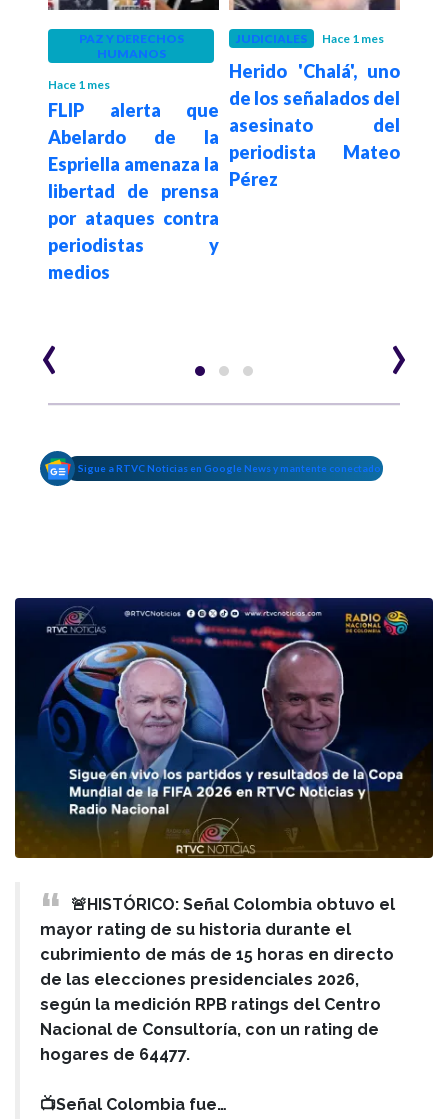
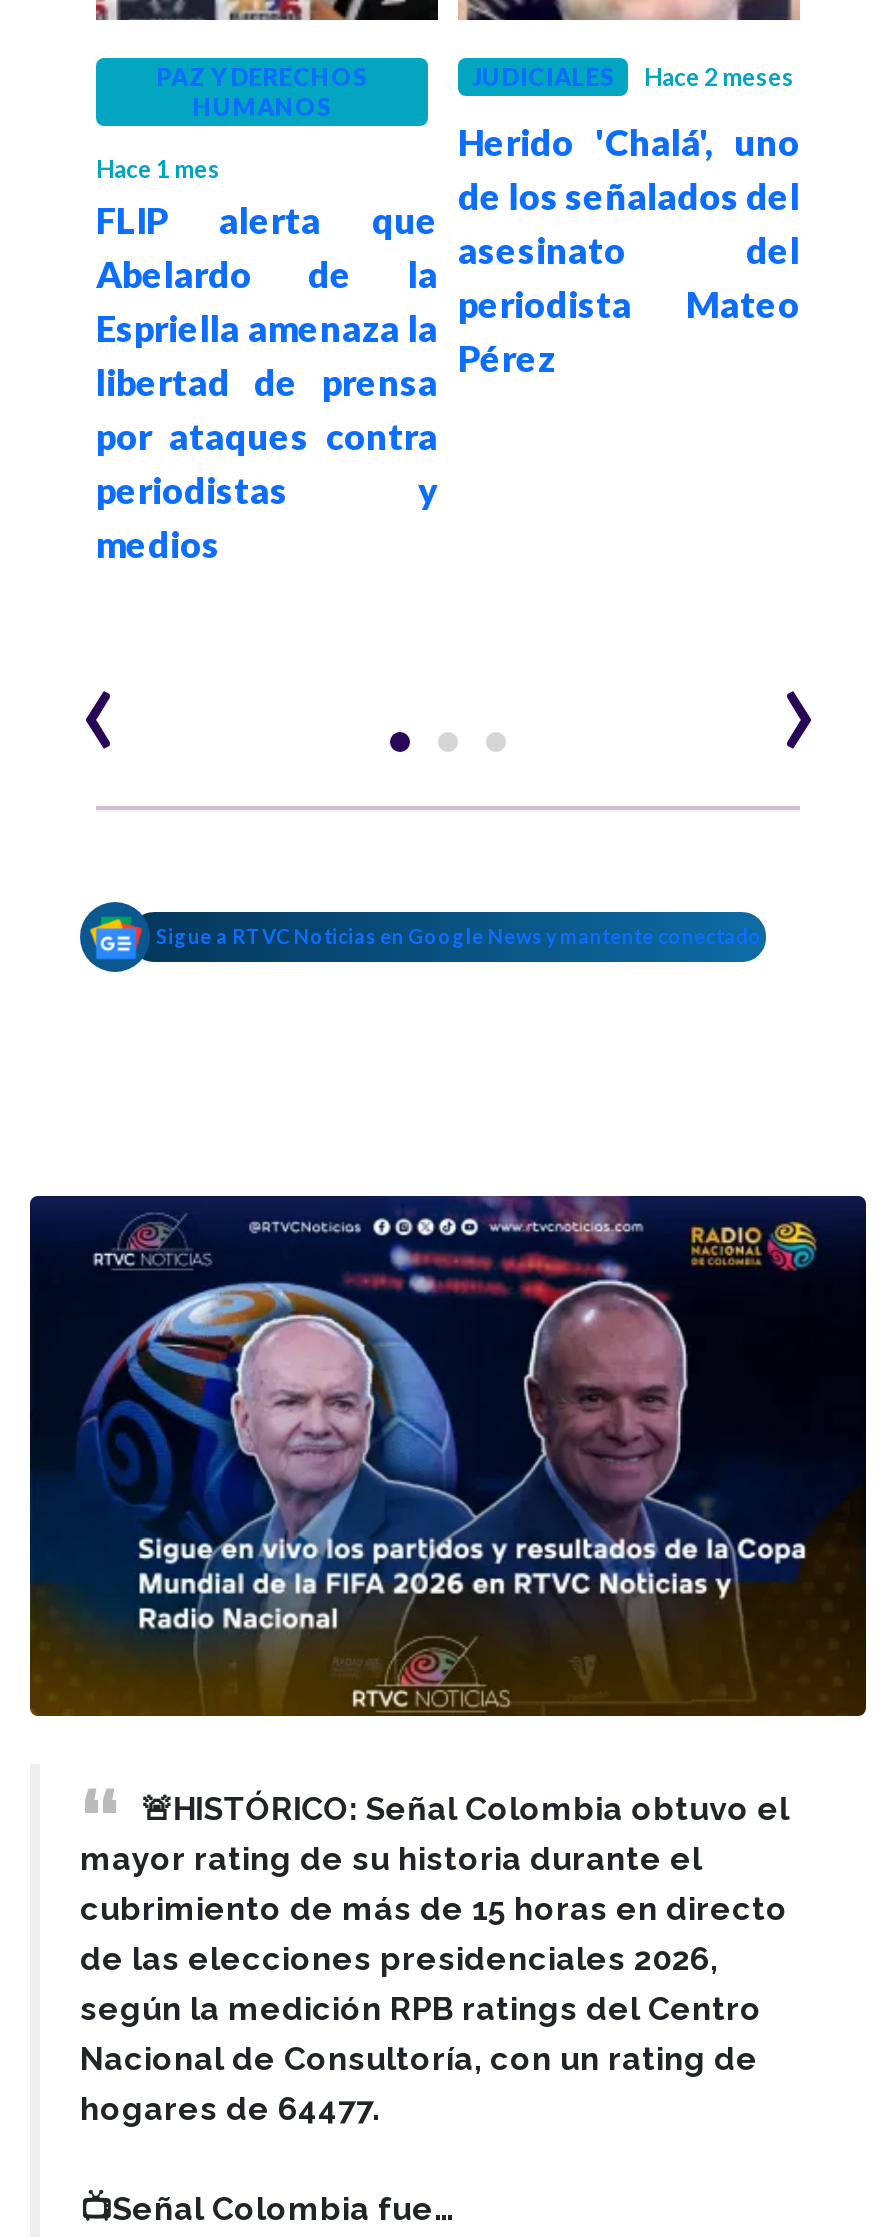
- Hace 1 mes
+ Hace 2 meses
